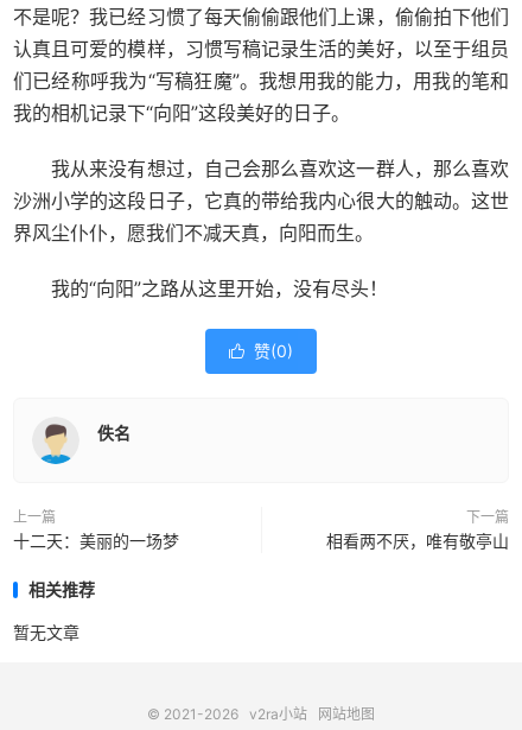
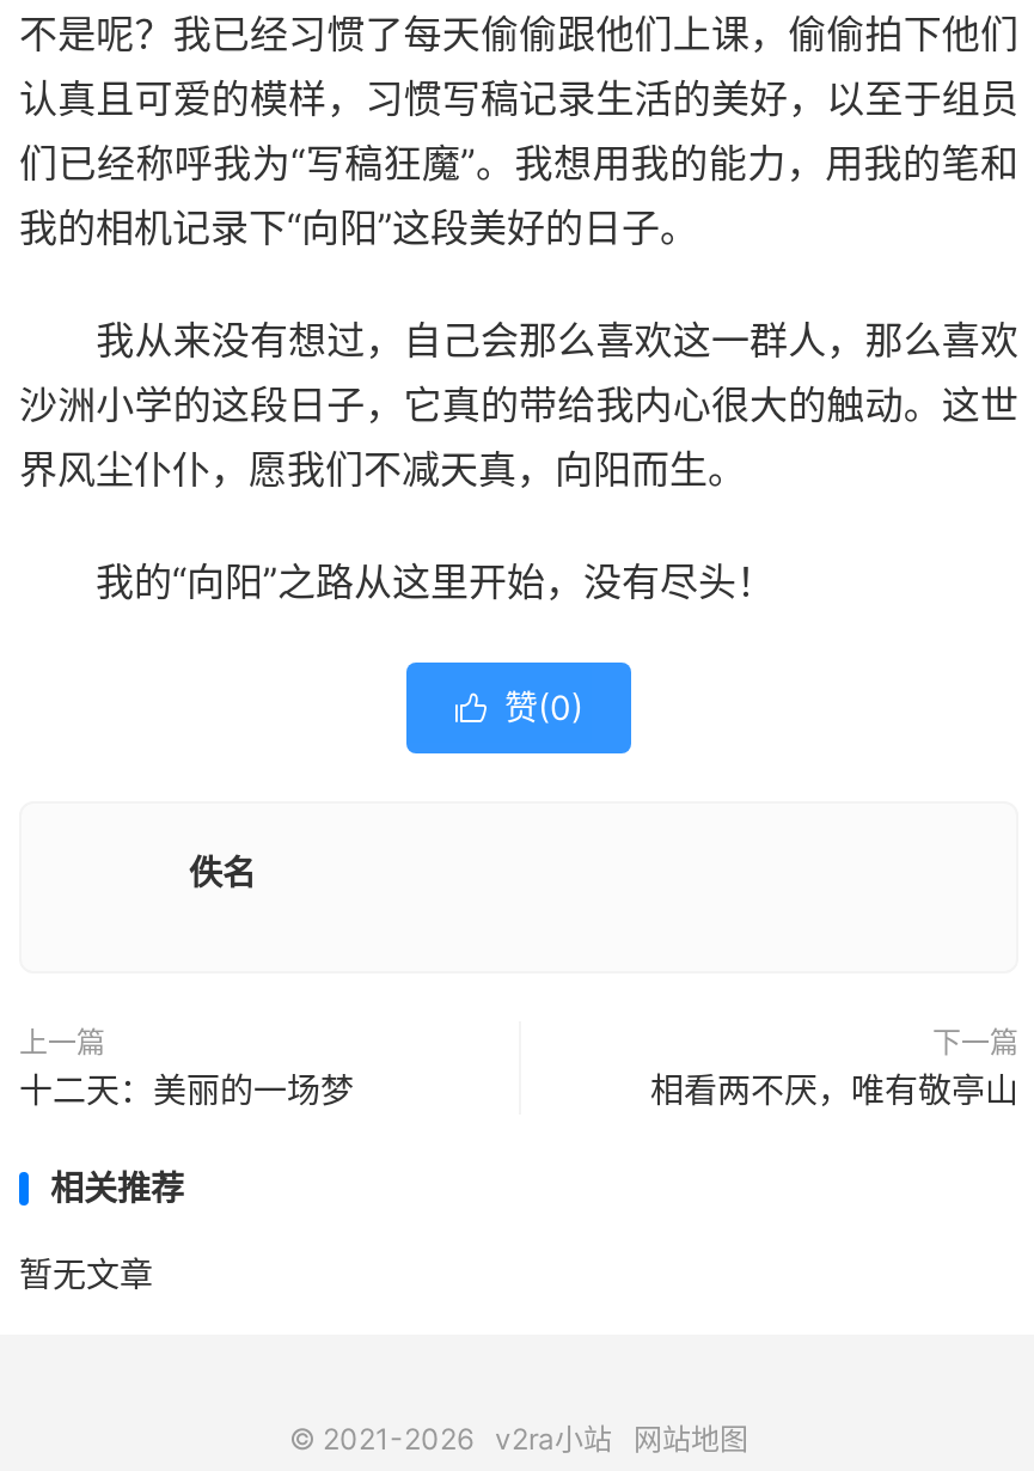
- [image]
